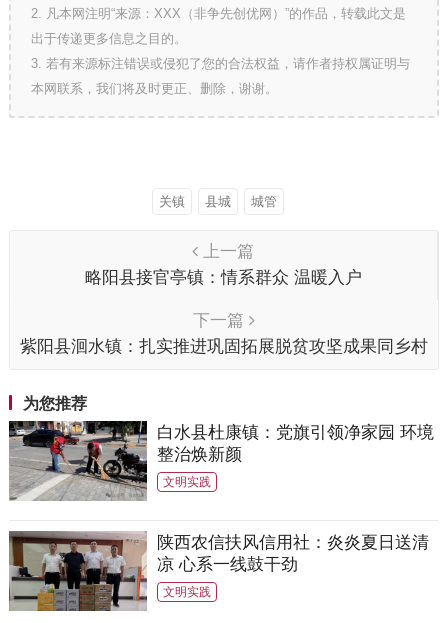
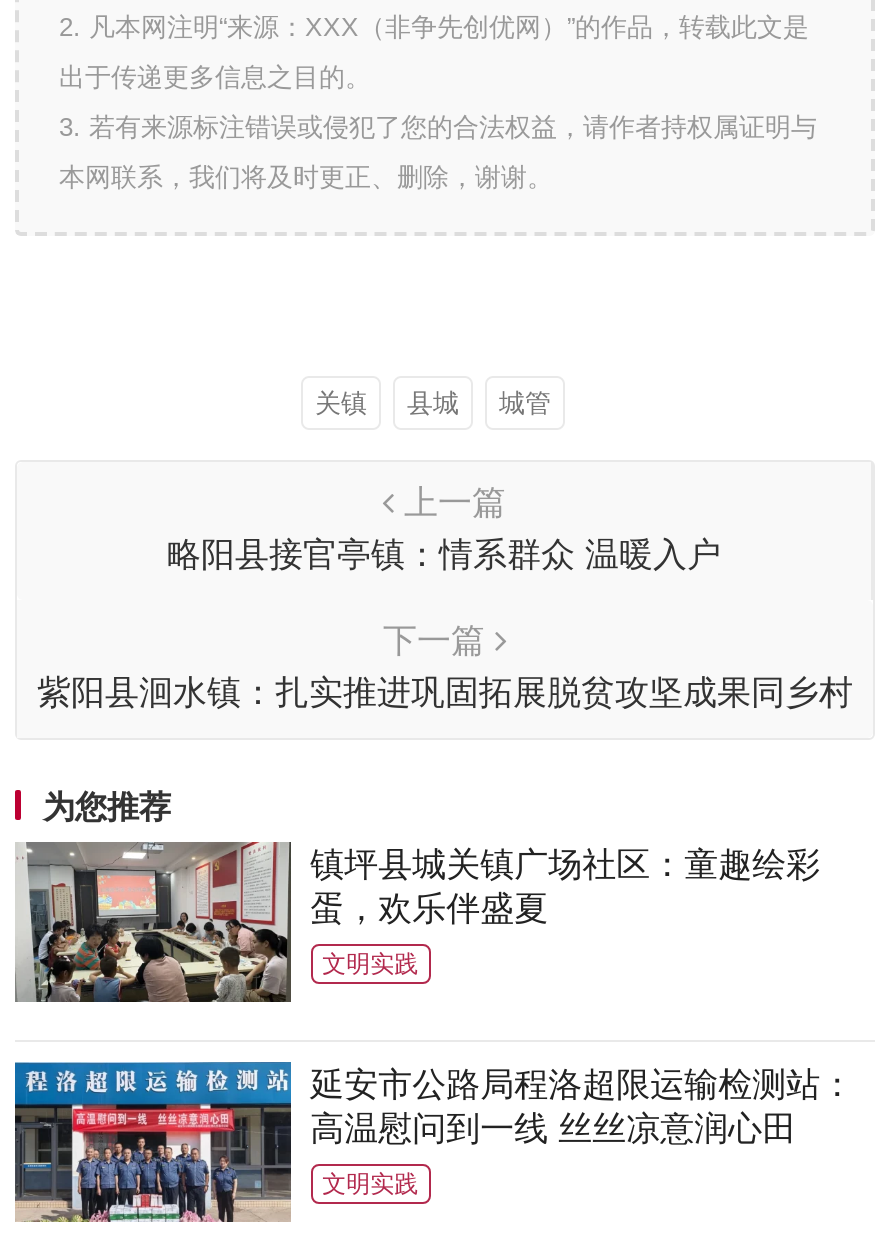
- [image]
- 白水县杜康镇：党旗引领净家园 环境
- 整治焕新颜
+ [image]
+ 镇坪县城关镇广场社区：童趣绘彩
+ 蛋，欢乐伴盛夏

- [image]
- 陕西农信扶风信用社：炎炎夏日送清
- 凉 心系一线鼓干劲
+ [image]
+ 延安市公路局程洛超限运输检测站：
+ 高温慰问到一线 丝丝凉意润心田
